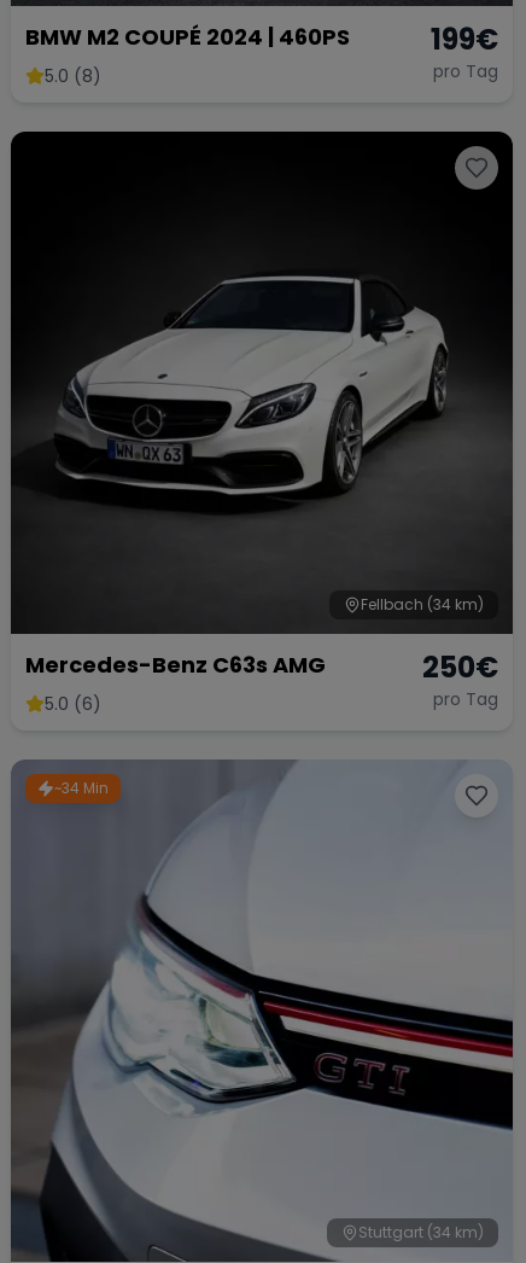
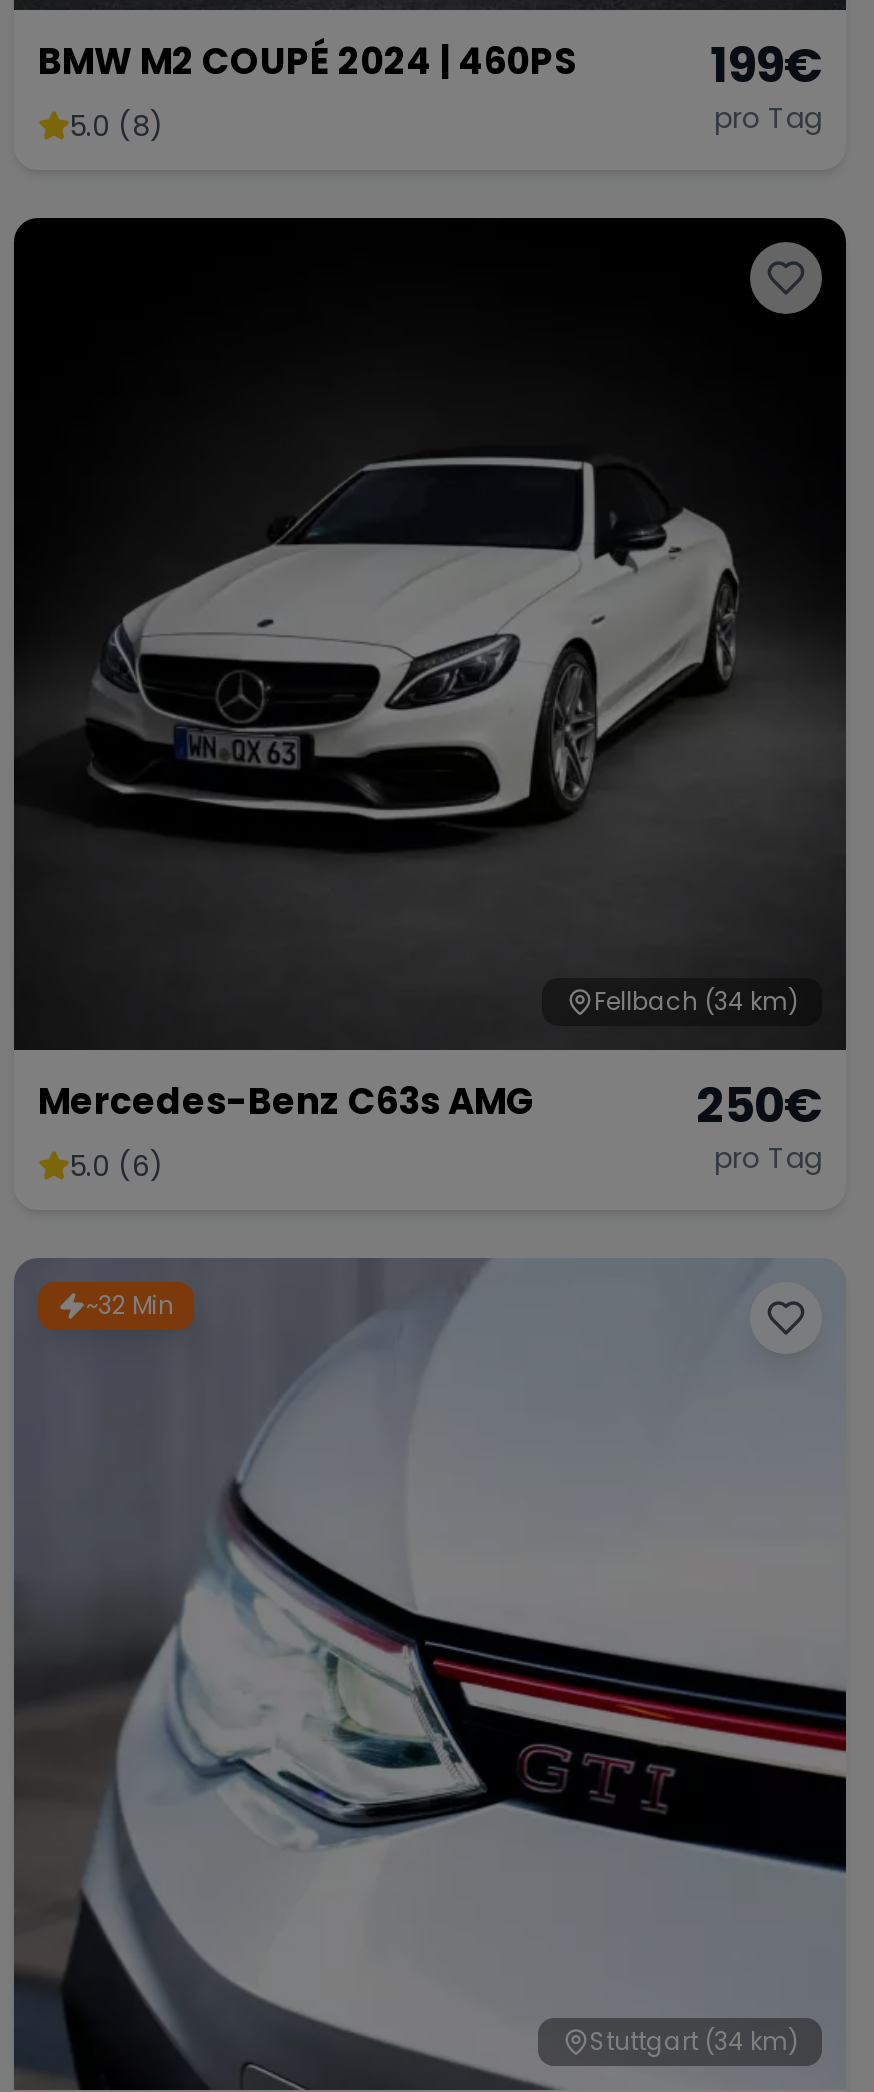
- ~34 Min
+ ~32 Min
